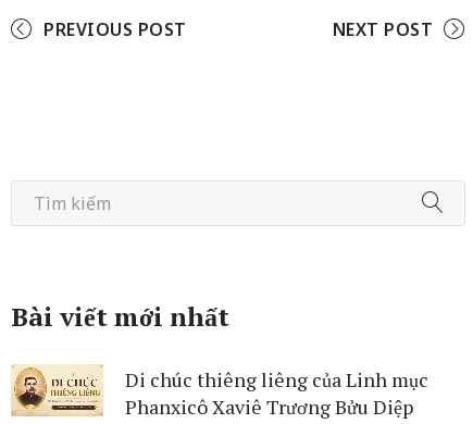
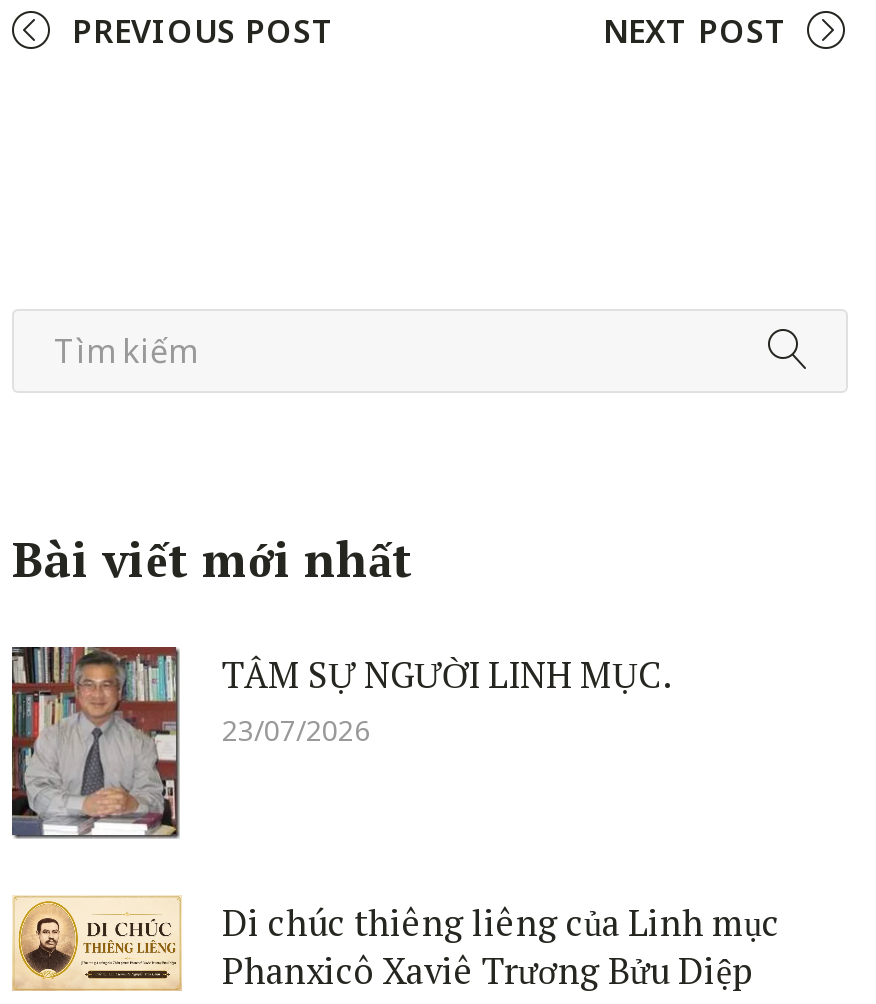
+ [image]
+ TÂM SỰ NGƯỜI LINH MỤC.
+ 23/07/2026
